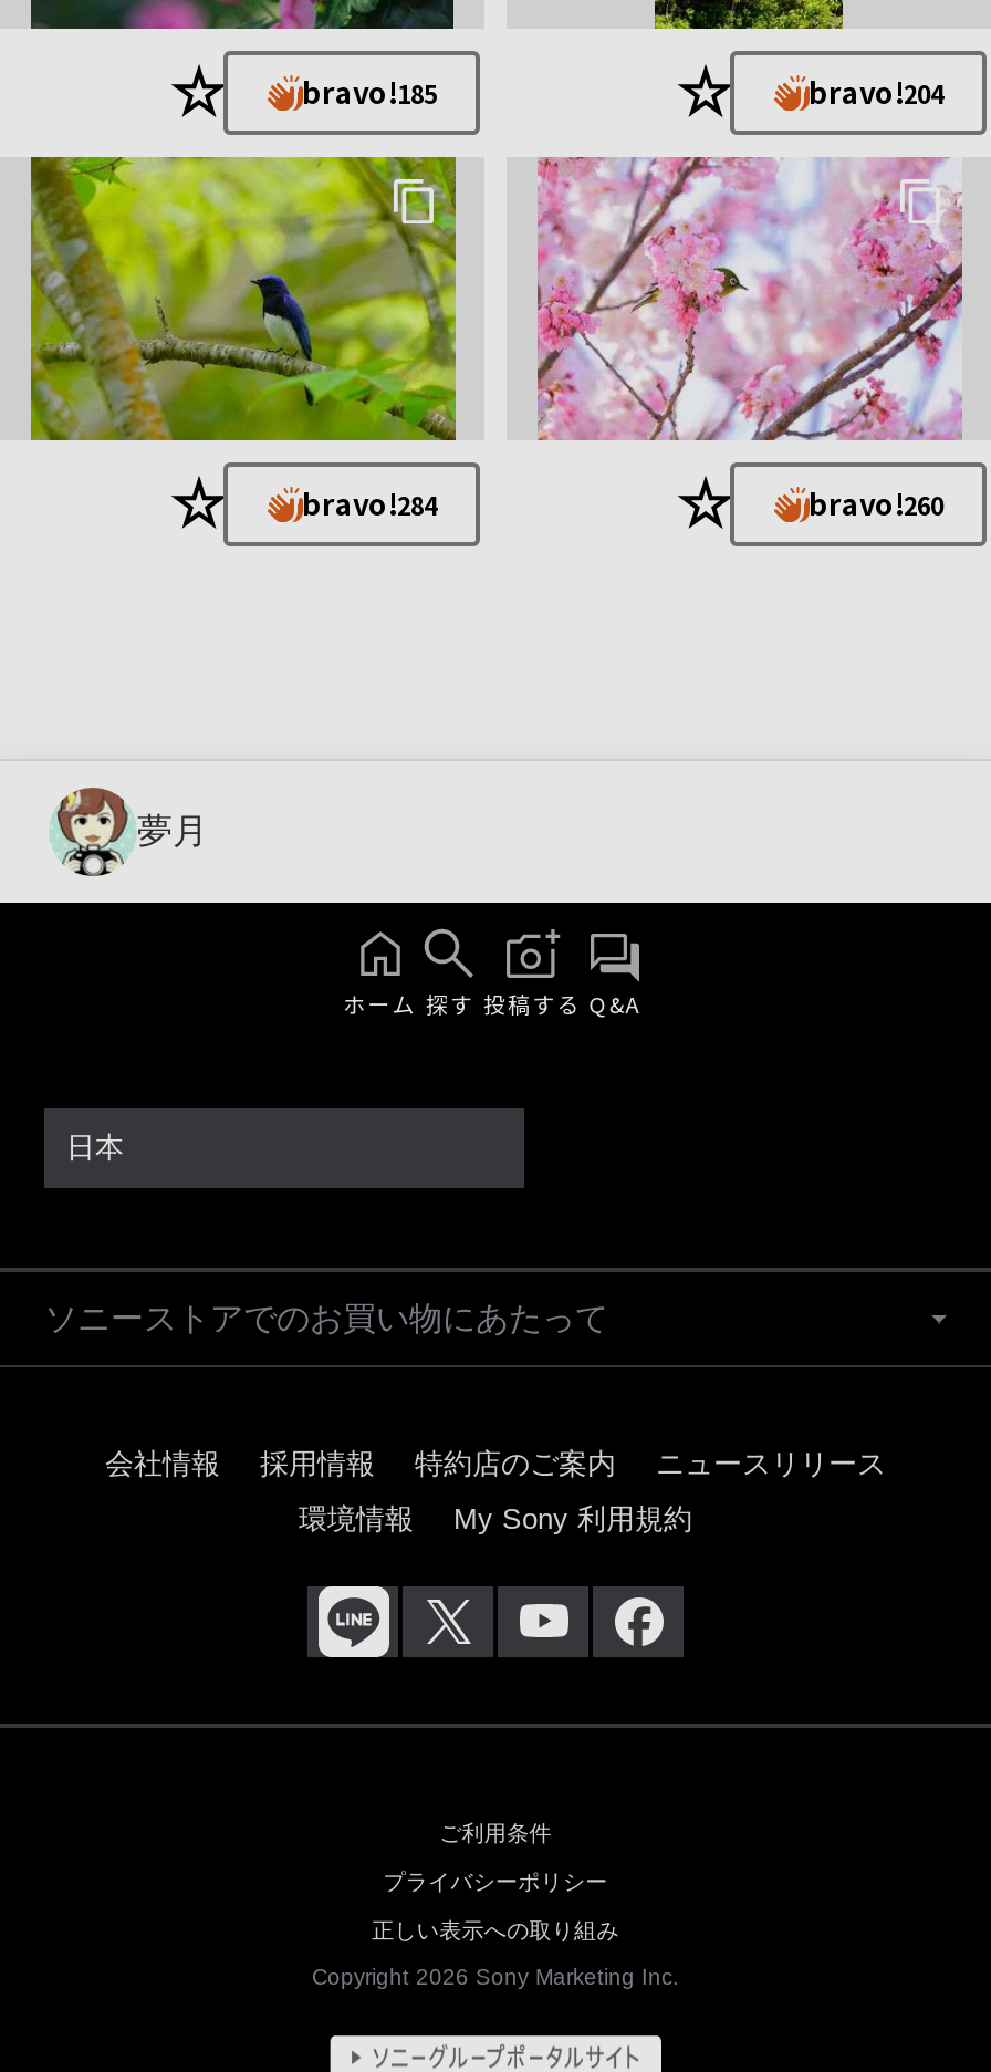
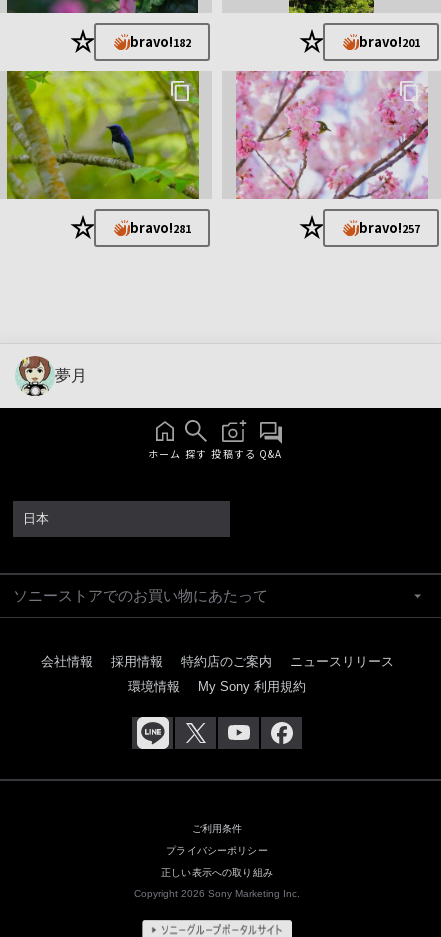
- bravo!185
+ bravo!182

- bravo!204
+ bravo!201

- bravo!284
+ bravo!281

- bravo!260
+ bravo!257
